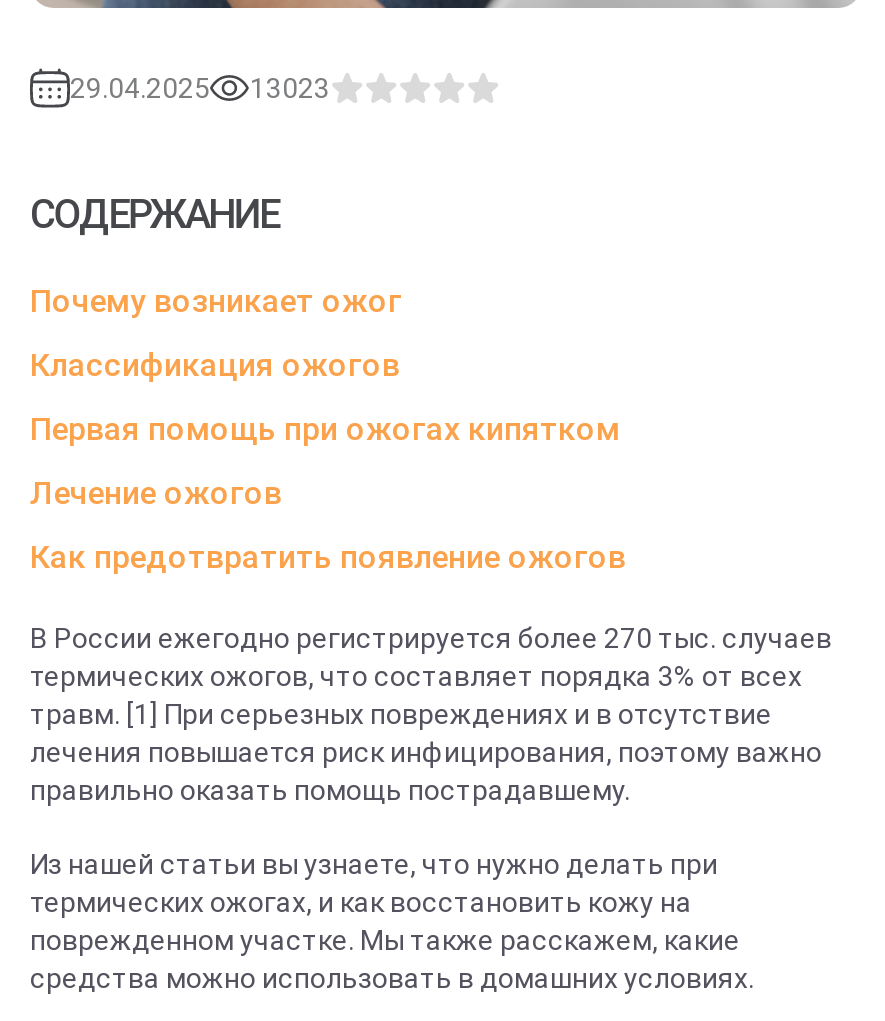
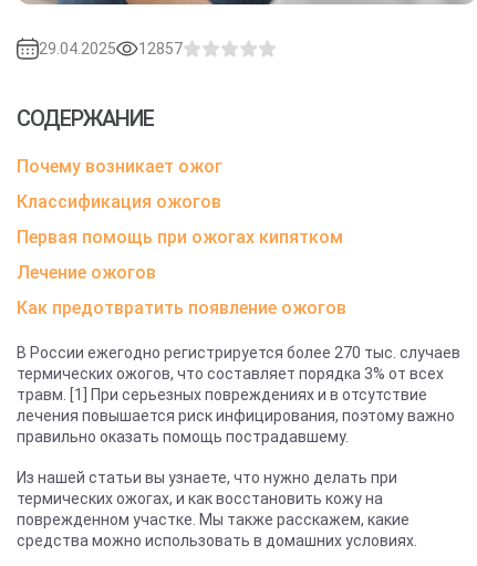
- 29.04.2025 13023
+ 29.04.2025 12857
